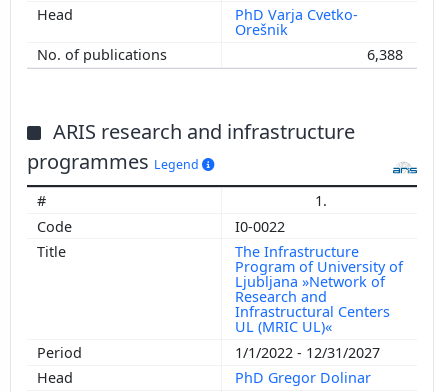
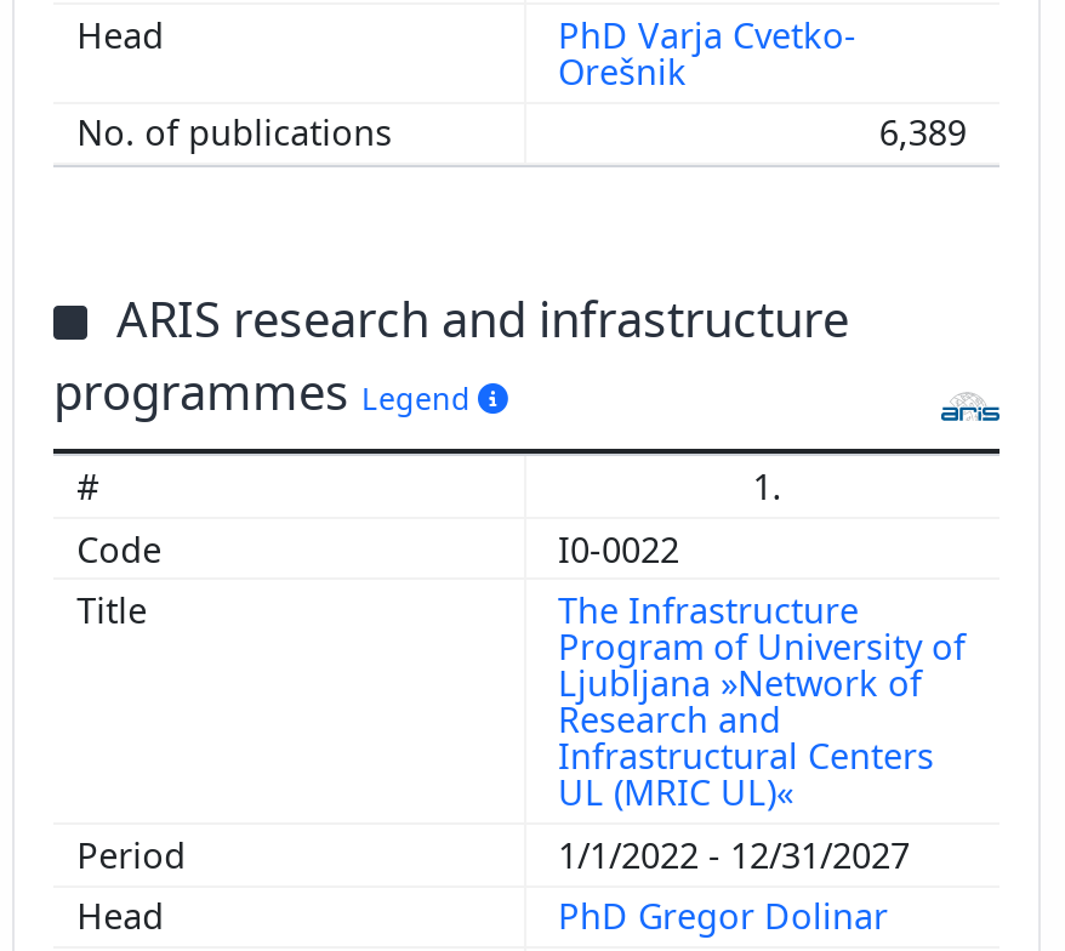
- 6,388
+ 6,389
